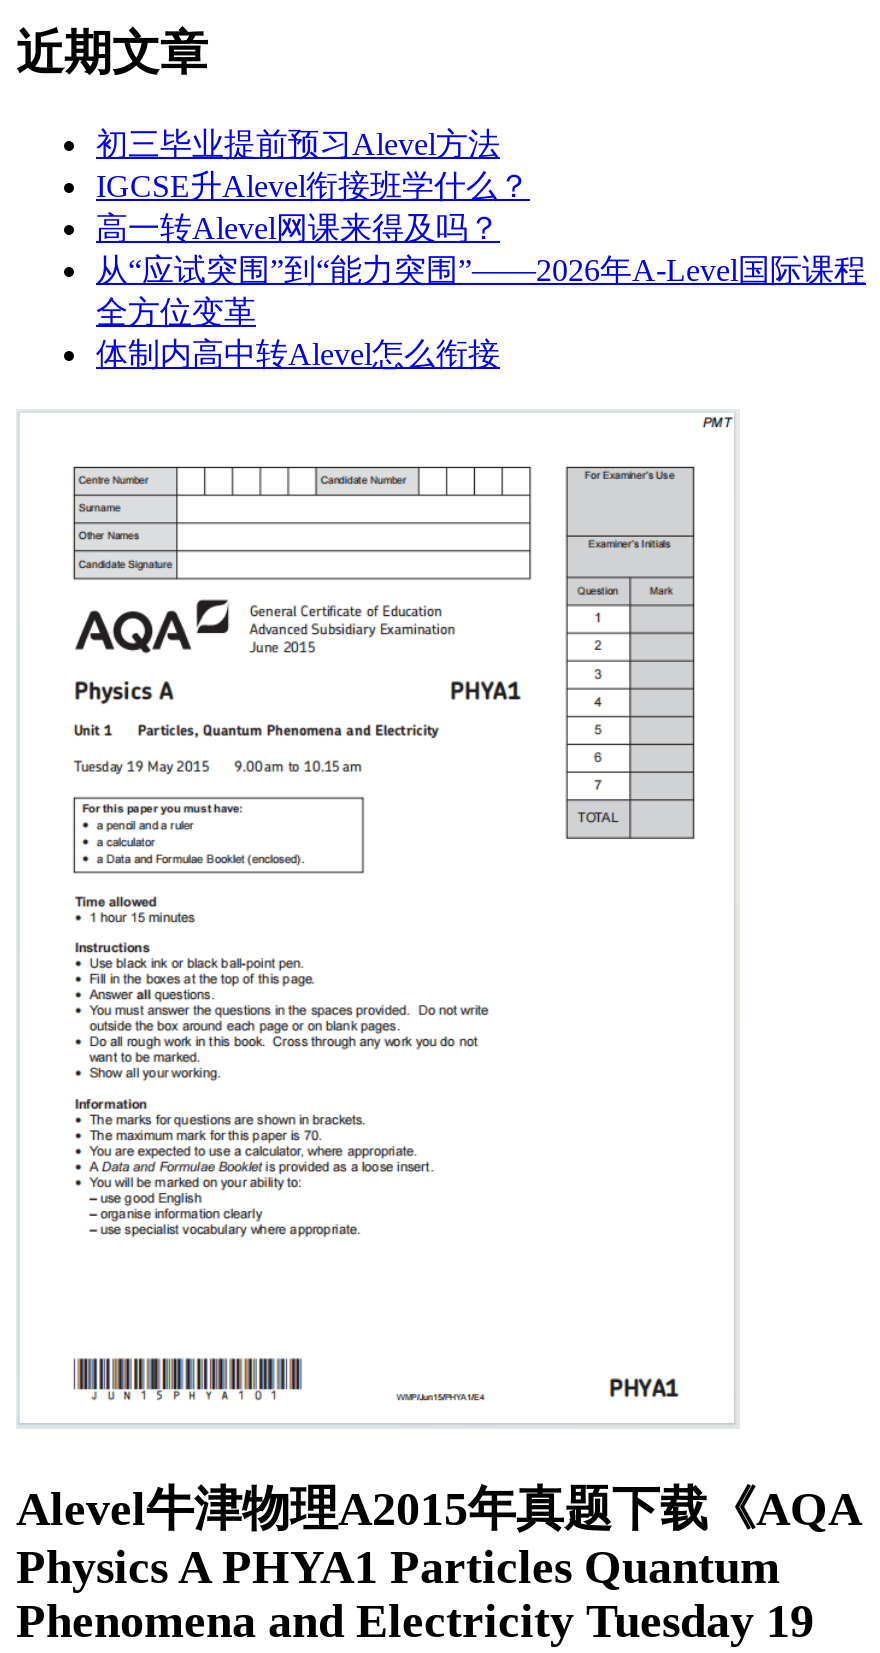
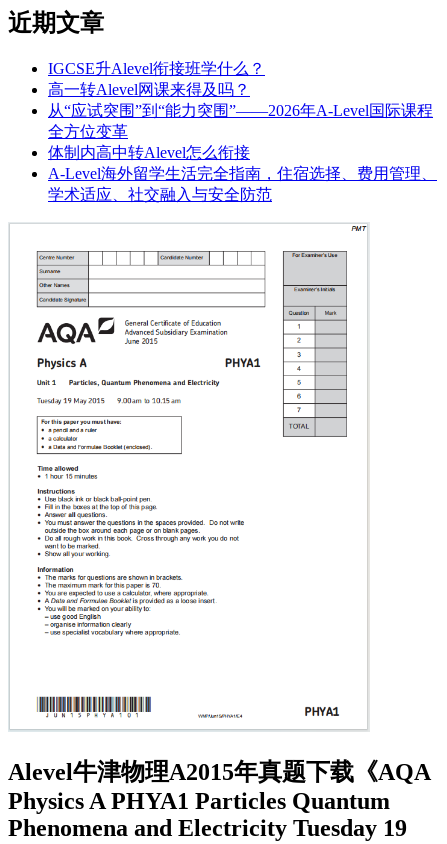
- 初三毕业提前预习Alevel方法

moved up: IGCSE升Alevel衔接班学什么？ | 高一转Alevel网课来得及吗？ | 从“应试突围”到“能力突围”——2026年A-Level国际课程 | 体制内高中转Alevel怎么衔接

+ A-Level海外留学生活完全指南，住宿选择、费用管理、
+ 学术适应、社交融入与安全防范
